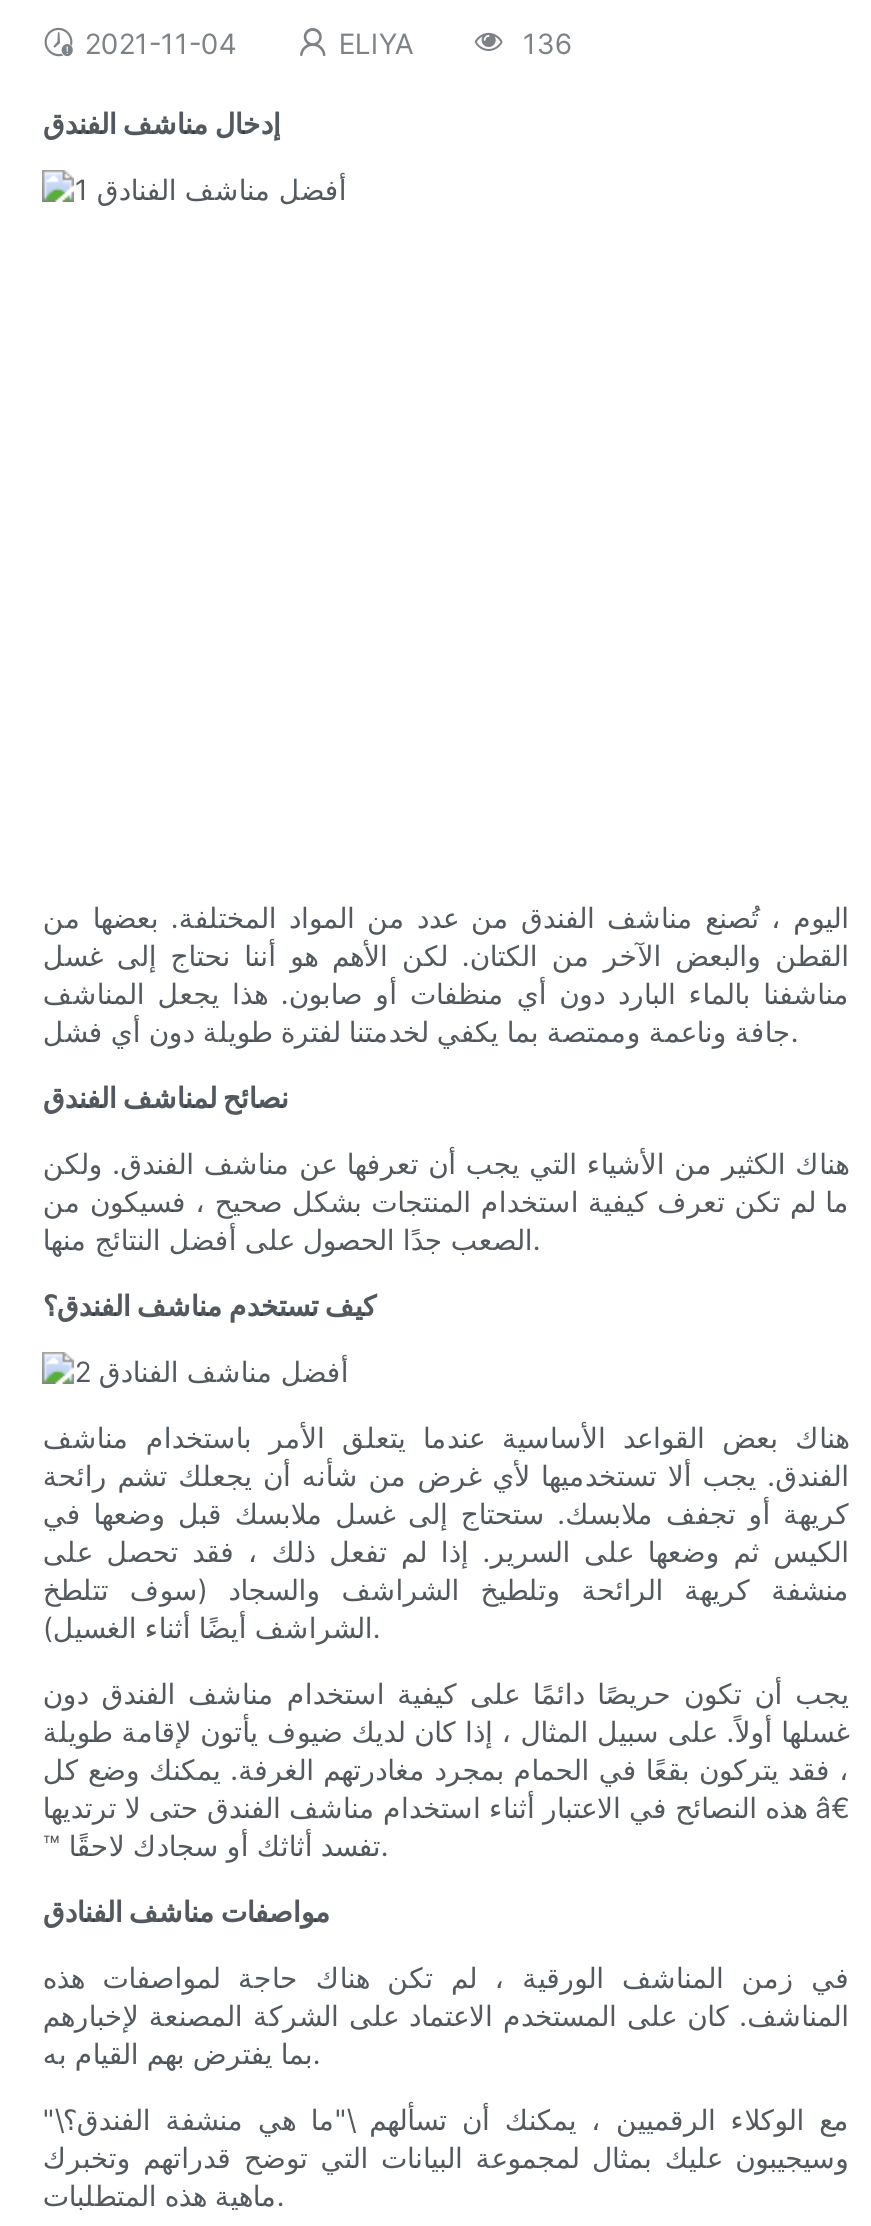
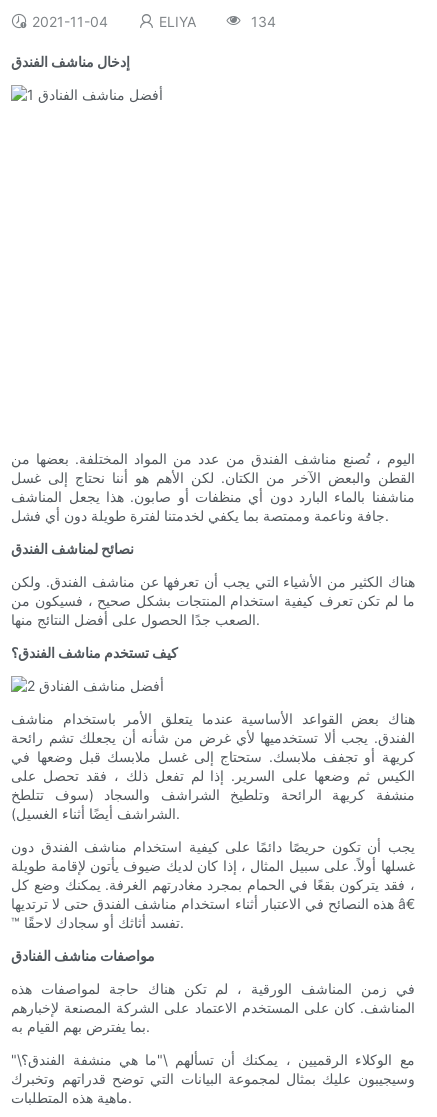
- 136
+ 134
